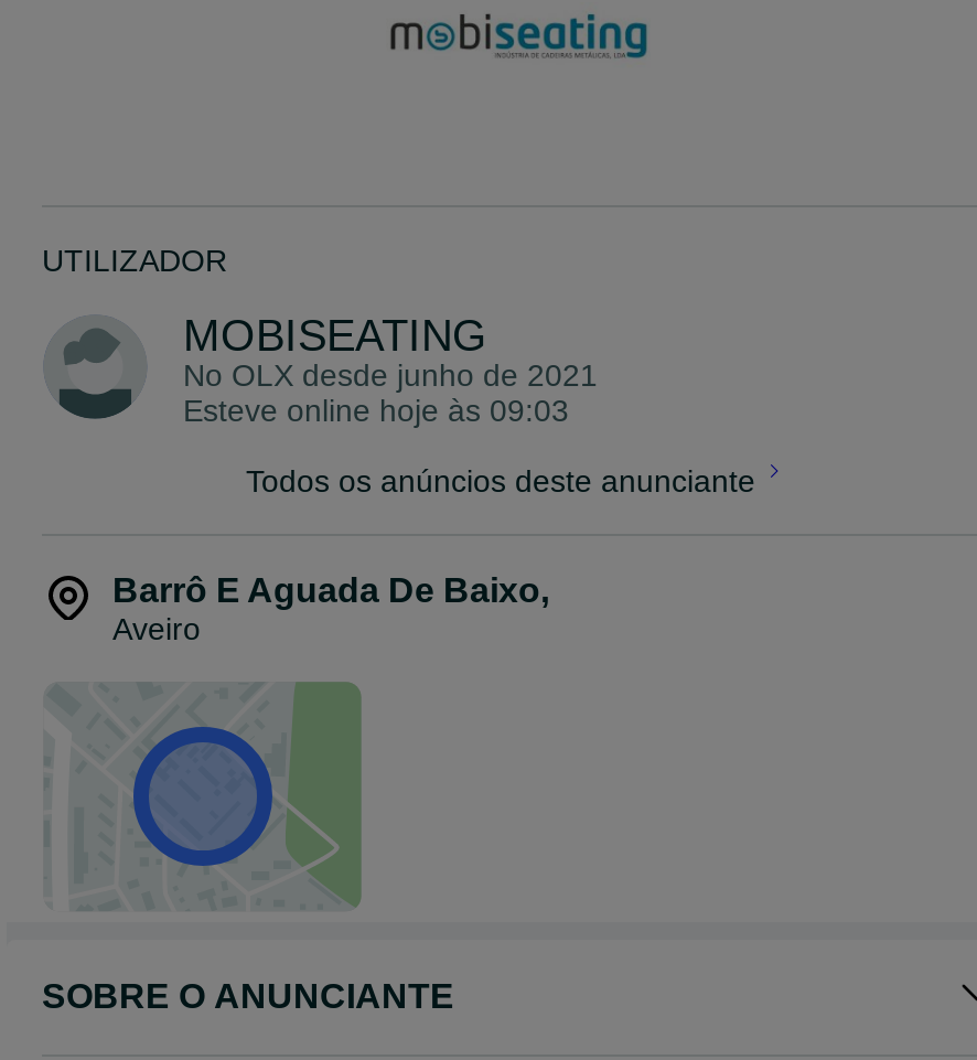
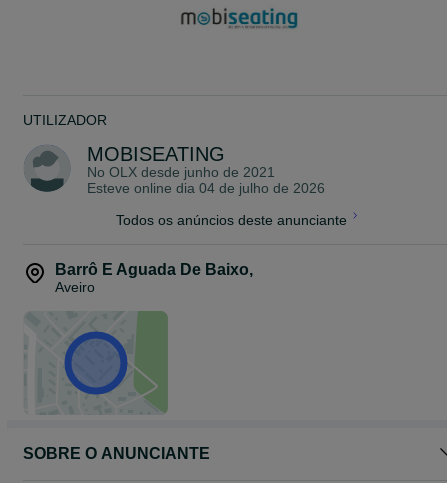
- Esteve online hoje às 09:03
+ Esteve online dia 04 de julho de 2026
